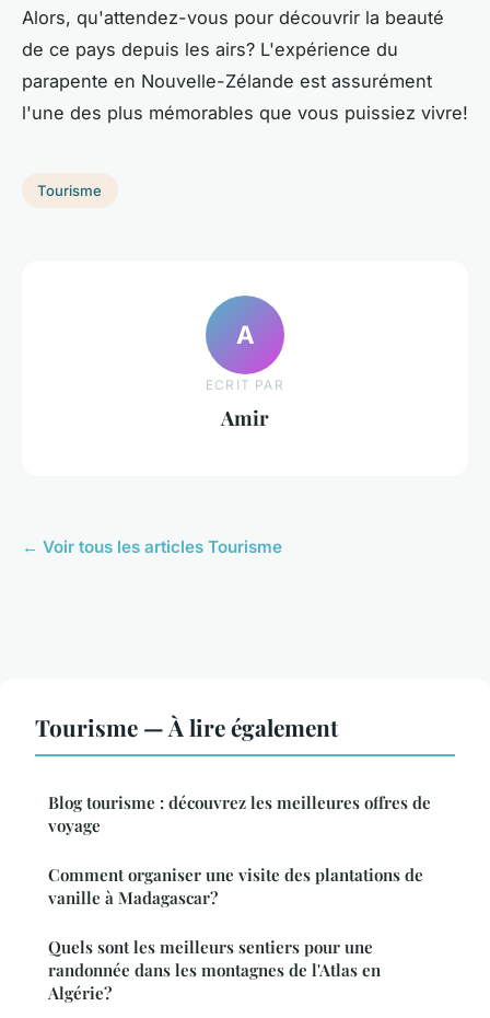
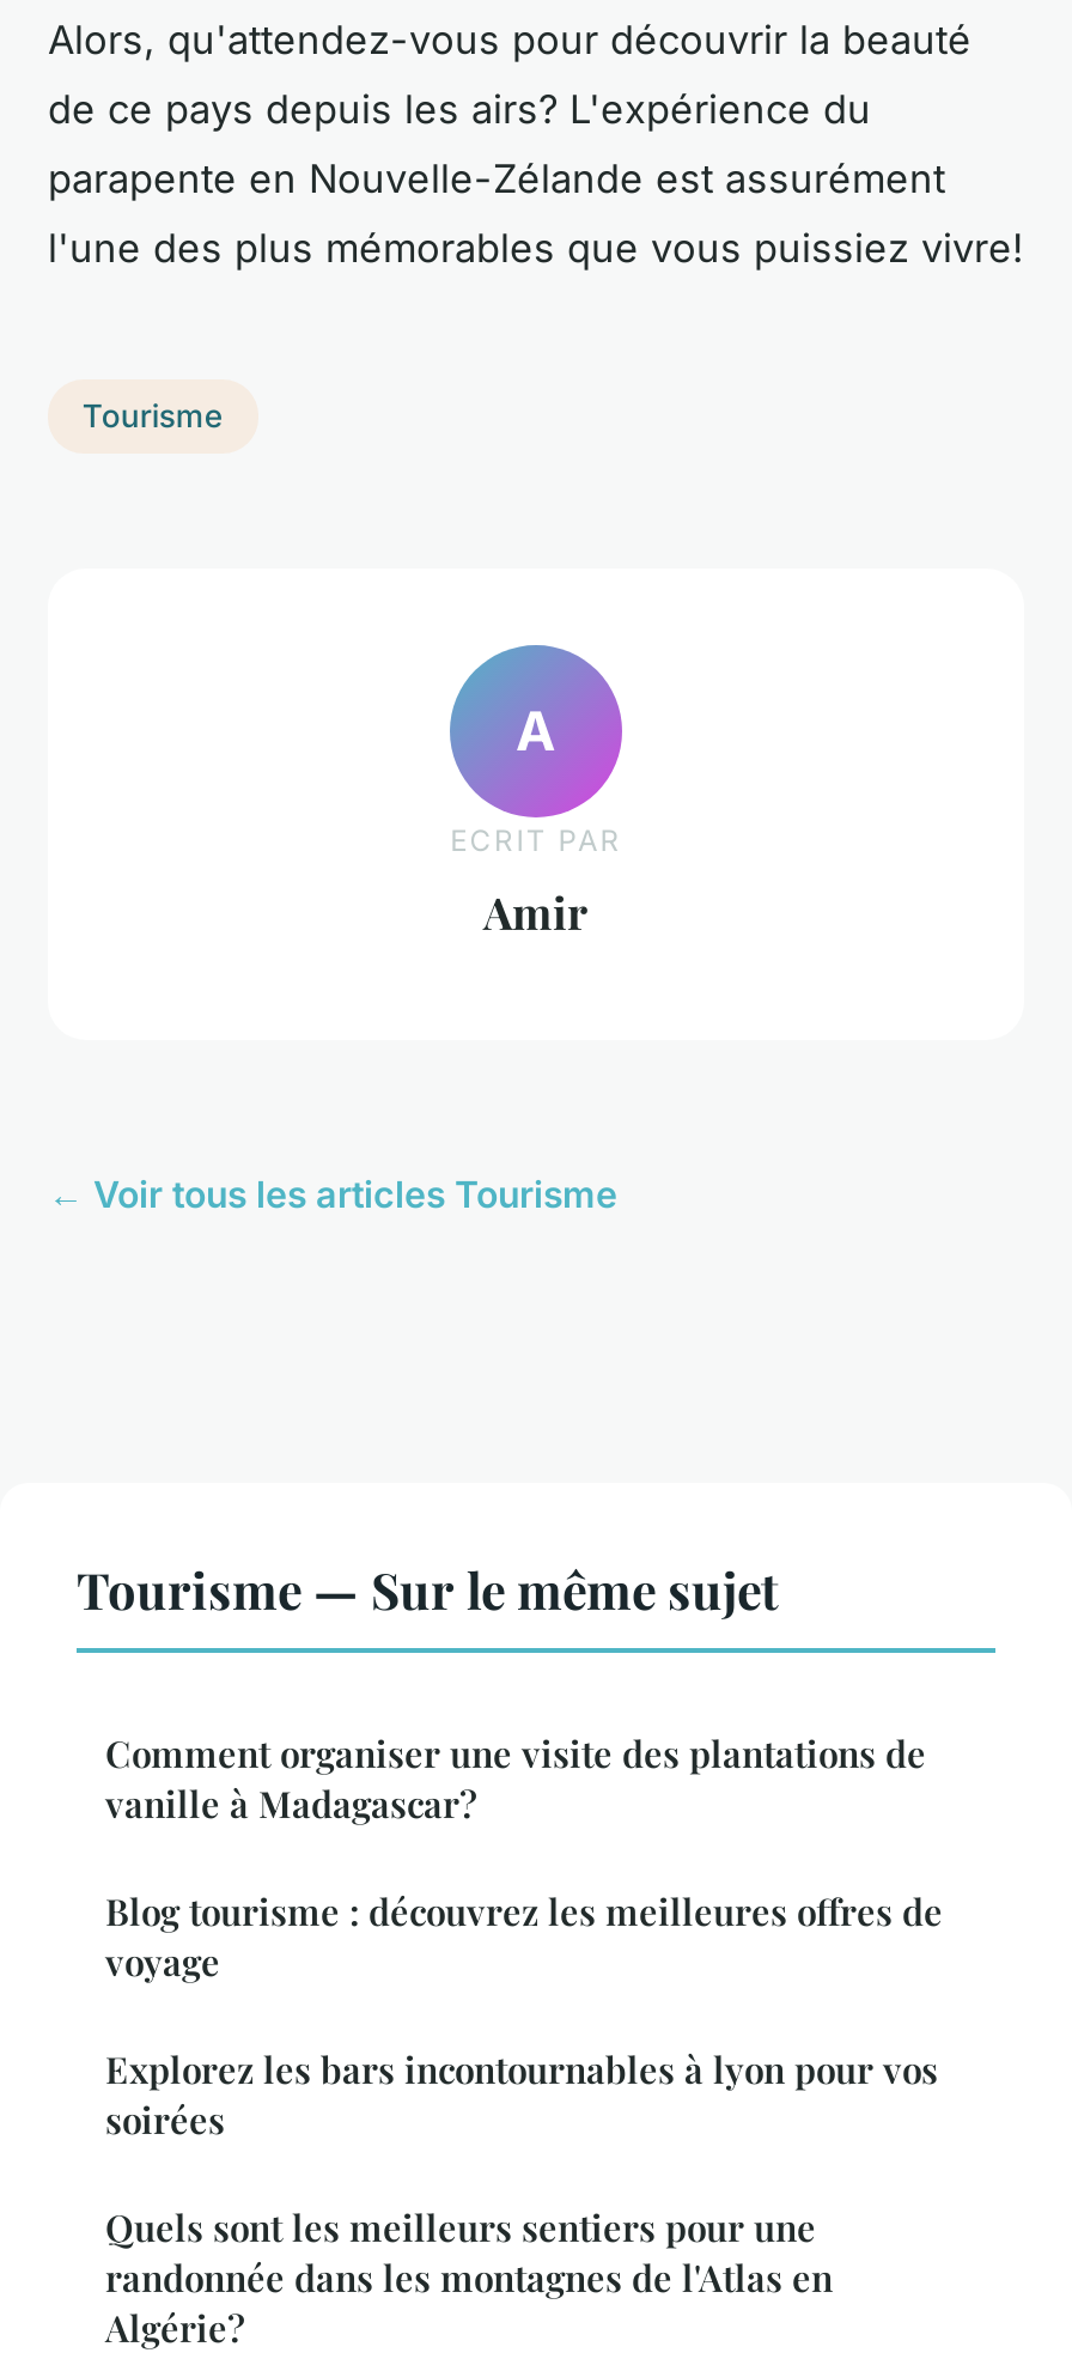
- Tourisme — À lire également
+ Tourisme — Sur le même sujet

+ Explorez les bars incontournables à lyon pour vos
+ soirées

moved up: Comment organiser une visite des plantations de | vanille à Madagascar?
